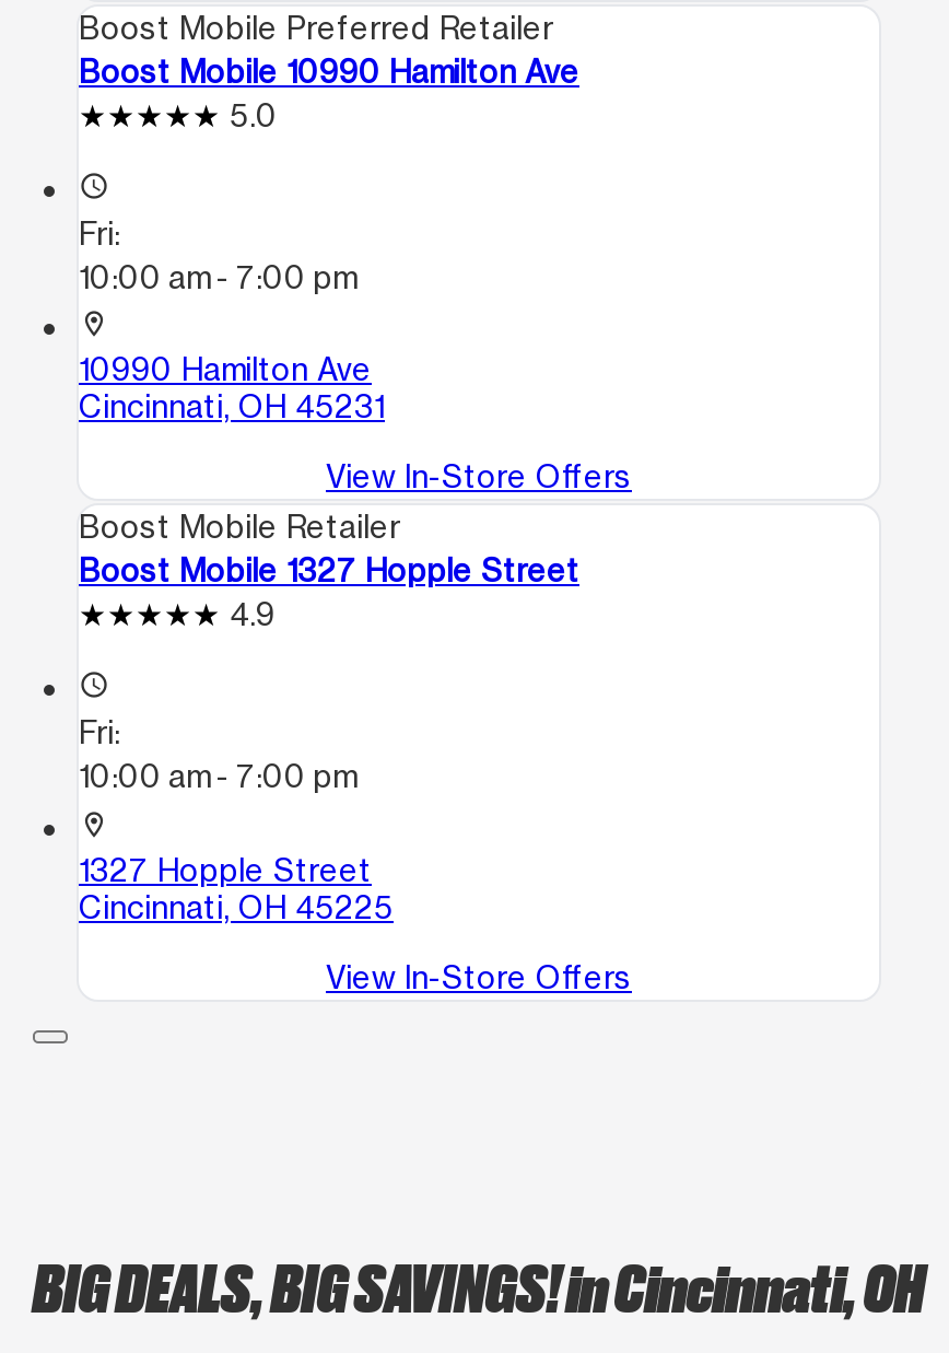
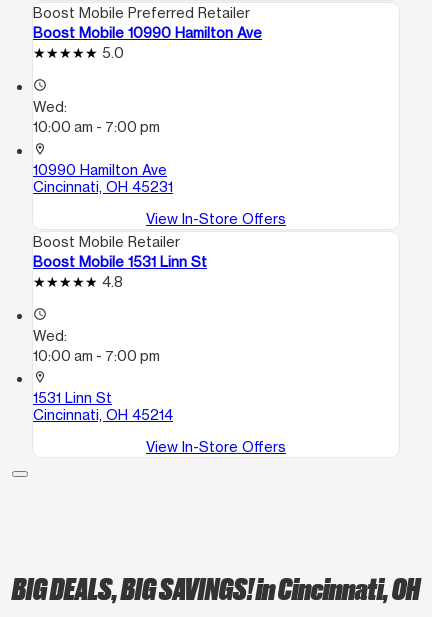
- Fri:
+ Wed:

- Boost Mobile 1327 Hopple Street
+ Boost Mobile 1531 Linn St

- 4.9
+ 4.8

- Fri:
+ Wed:

- 1327 Hopple Street
- Cincinnati, OH 45225
+ 1531 Linn St
+ Cincinnati, OH 45214
